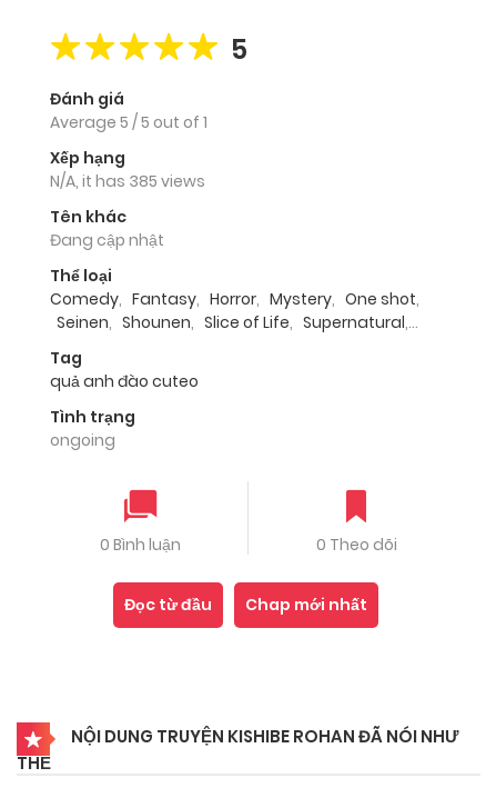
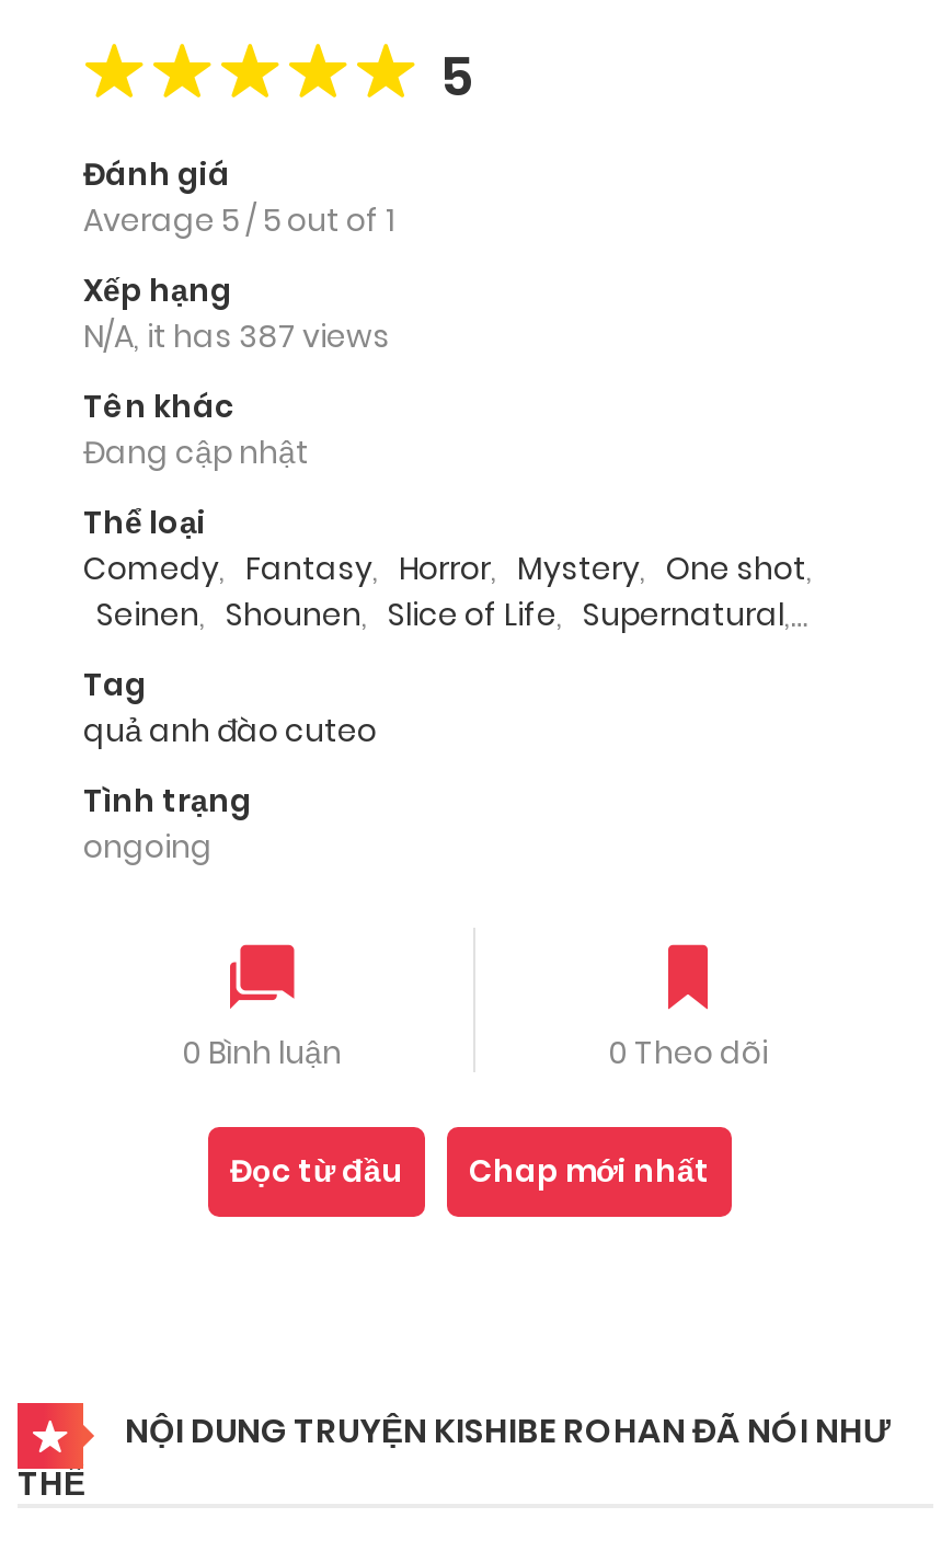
- N/A, it has 385 views
+ N/A, it has 387 views
